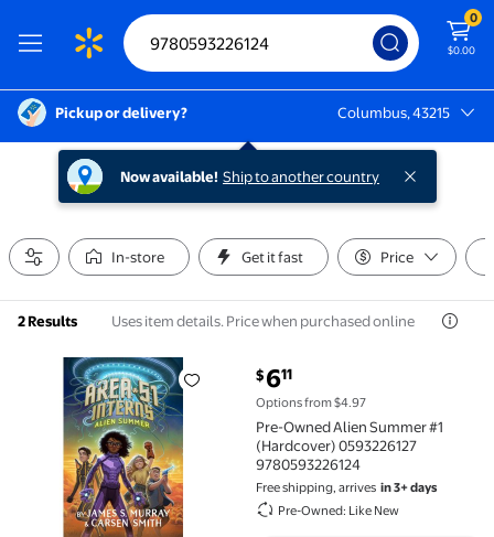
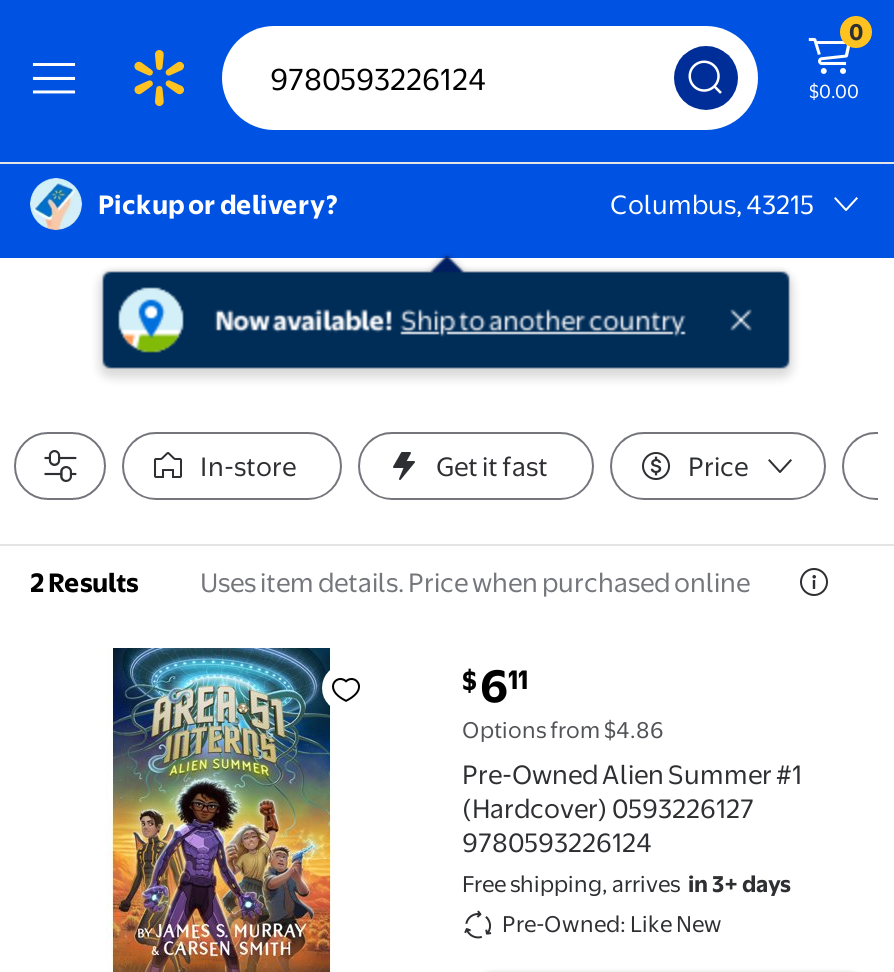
- Options from $4.97
+ Options from $4.86
